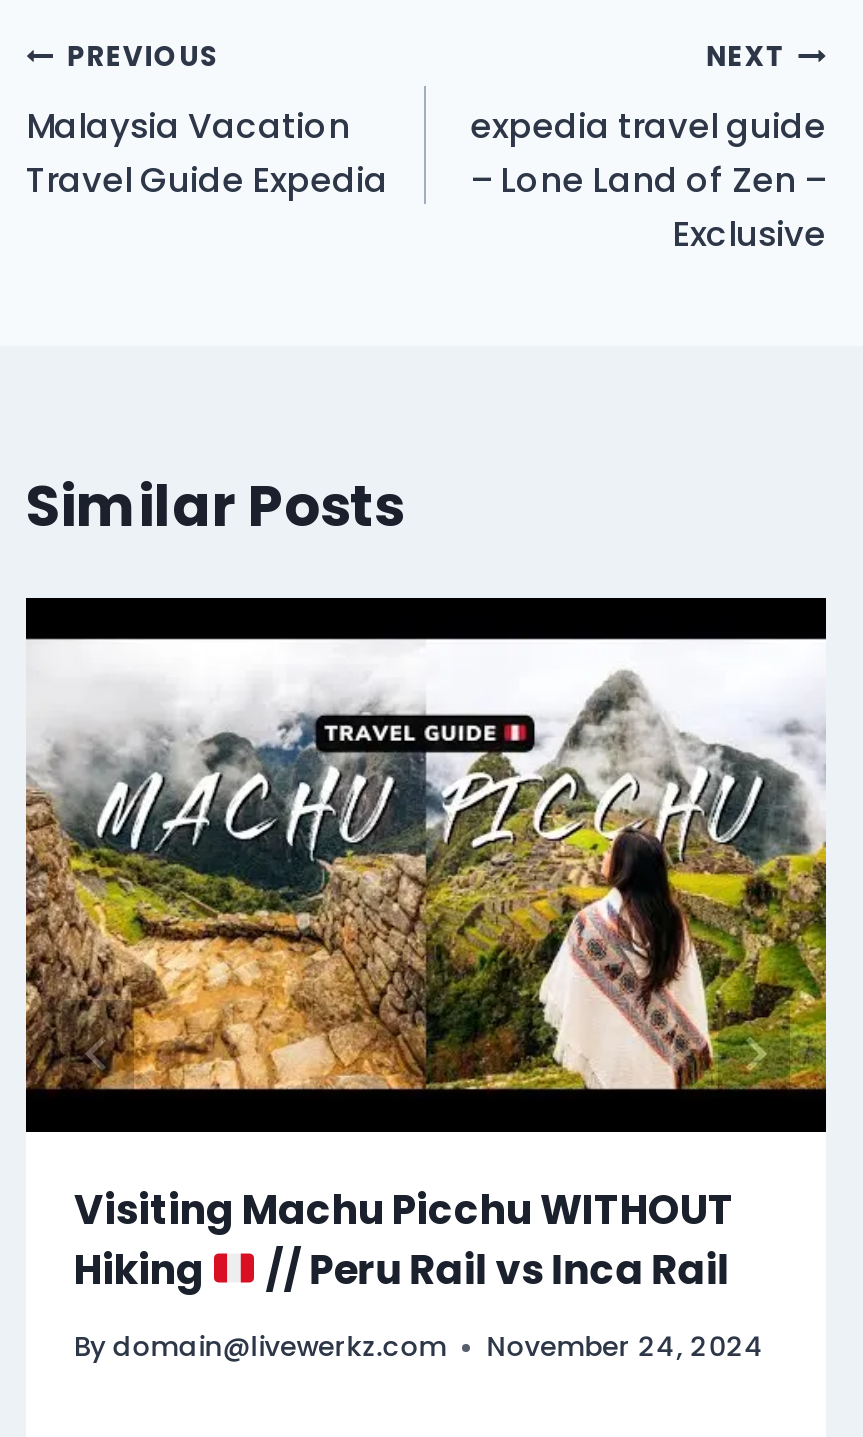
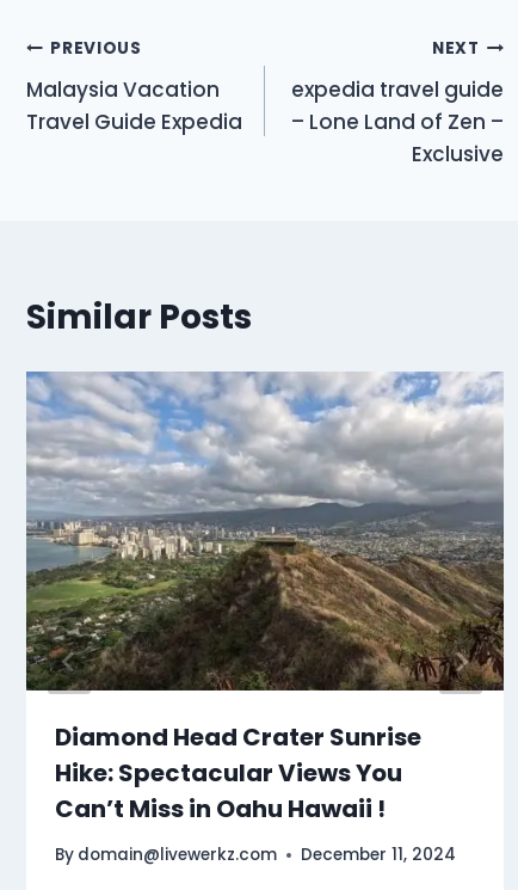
- [image]
- Visiting Machu Picchu WITHOUT
- Hiking
- // Peru Rail vs Inca Rail
+ [image]
+ Diamond Head Crater Sunrise
+ Hike: Spectacular Views You
+ Can’t Miss in Oahu Hawaii !

- By domain@livewerkz.com November 24, 2024
+ By domain@livewerkz.com December 11, 2024
